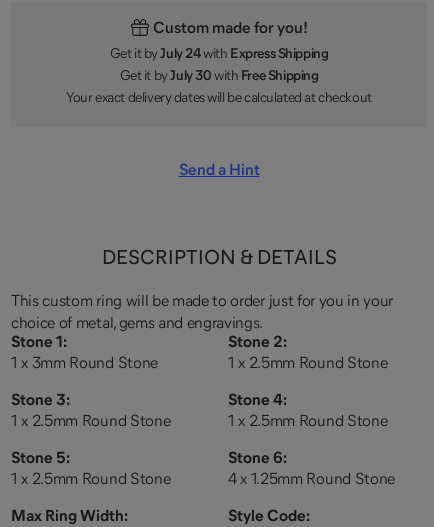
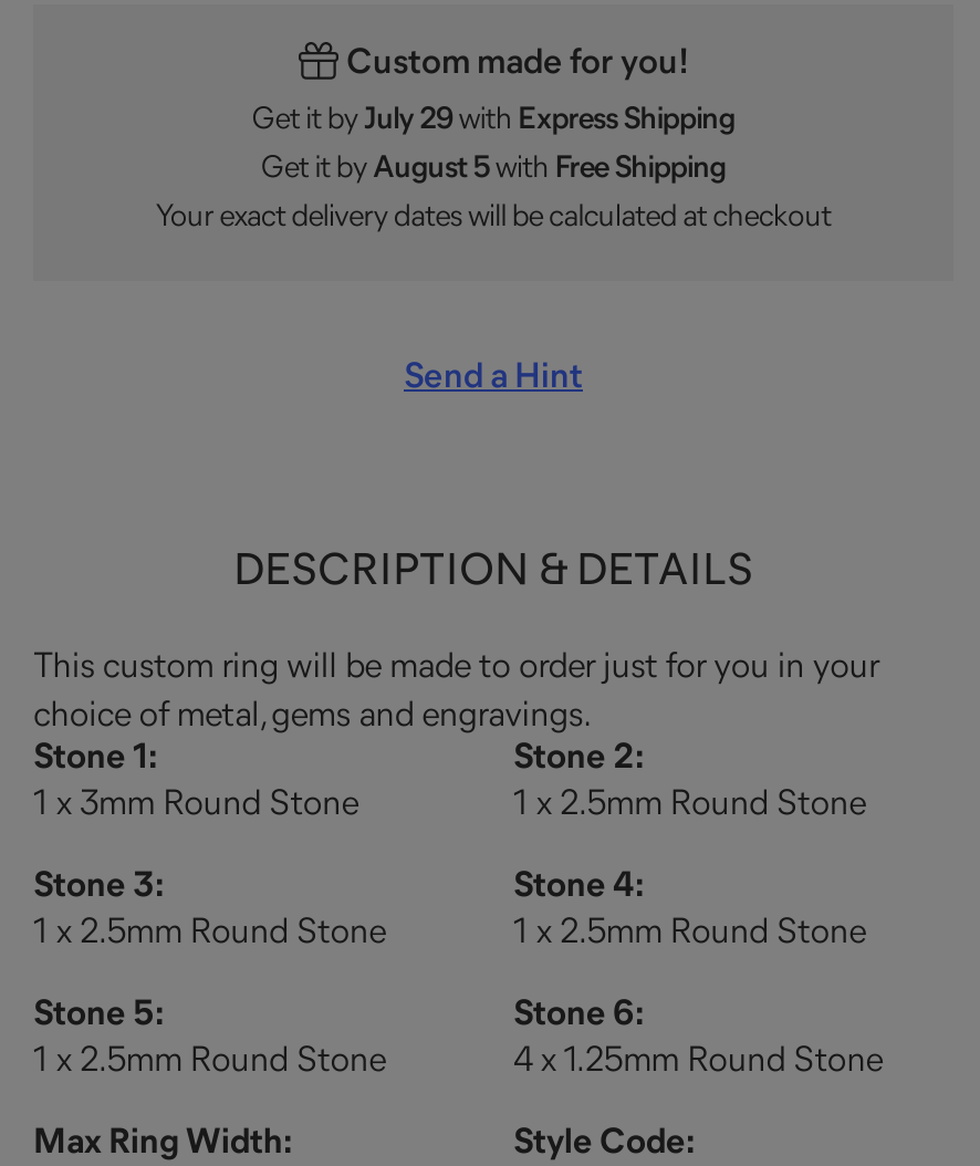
- Get it by July 24 with Express Shipping
+ Get it by July 29 with Express Shipping

- Get it by July 30 with Free Shipping
+ Get it by August 5 with Free Shipping
